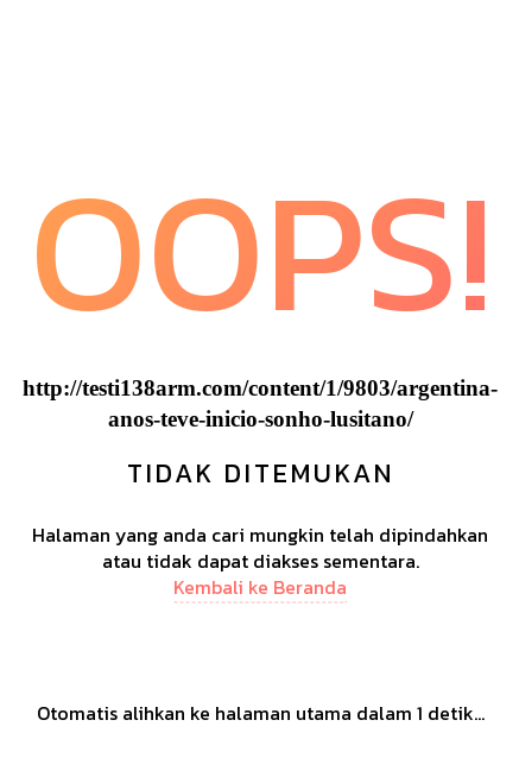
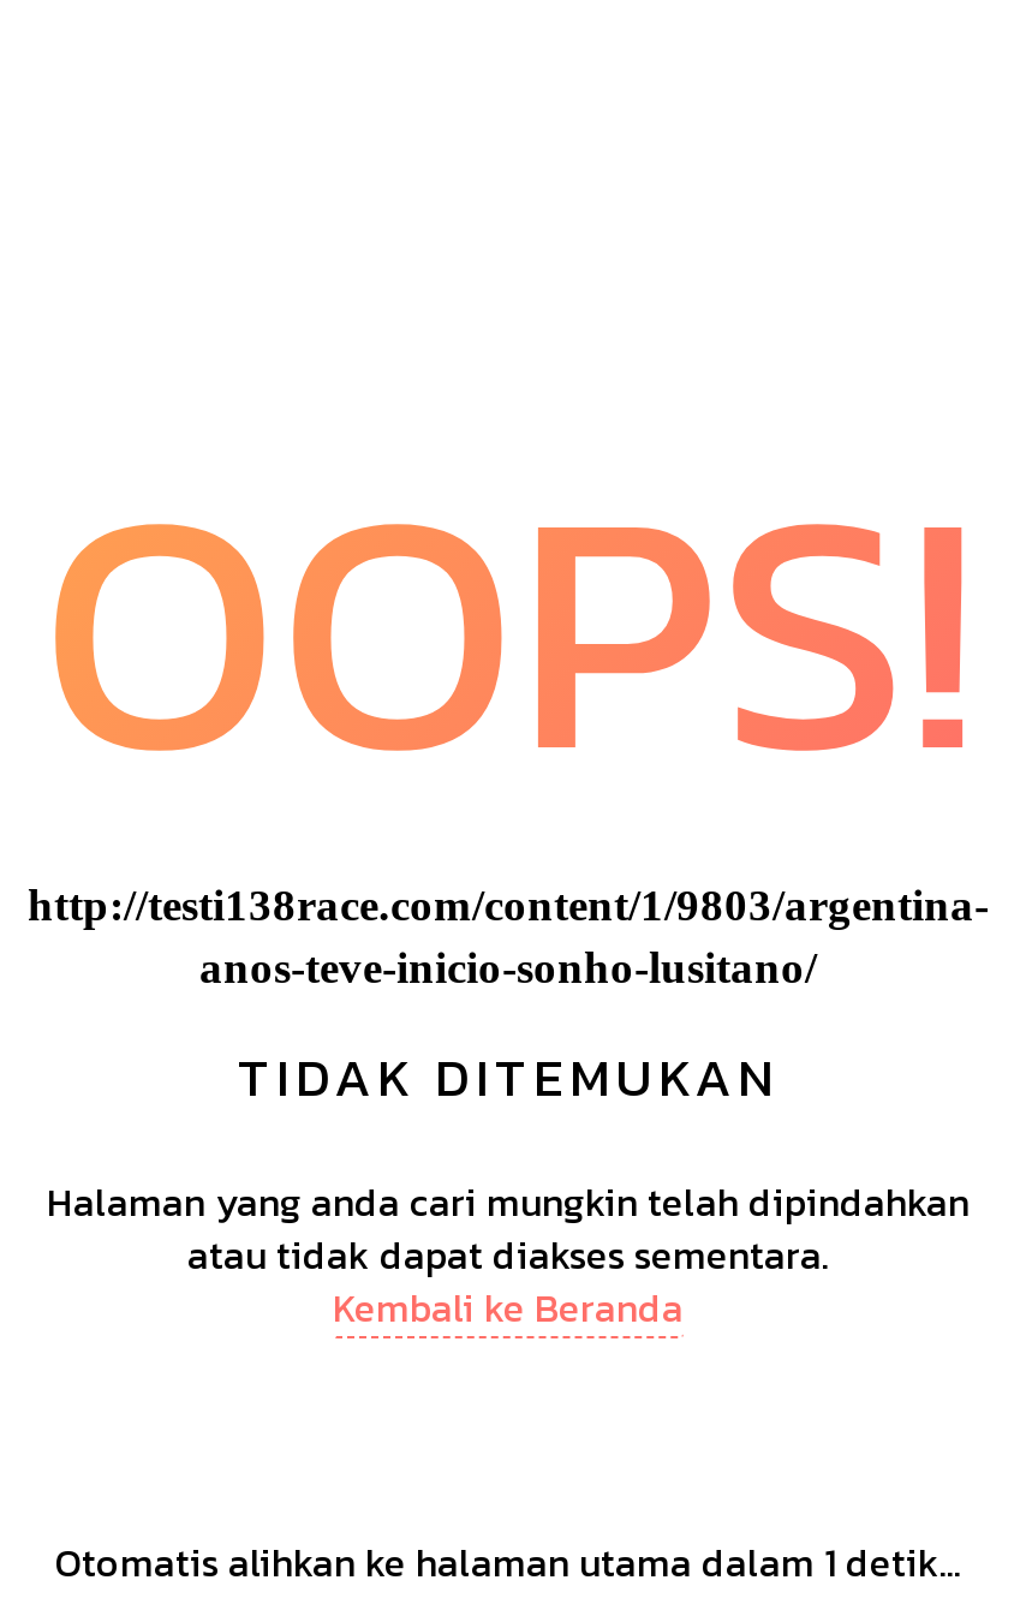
- http://testi138arm.com/content/1/9803/argentina-
+ http://testi138race.com/content/1/9803/argentina-
